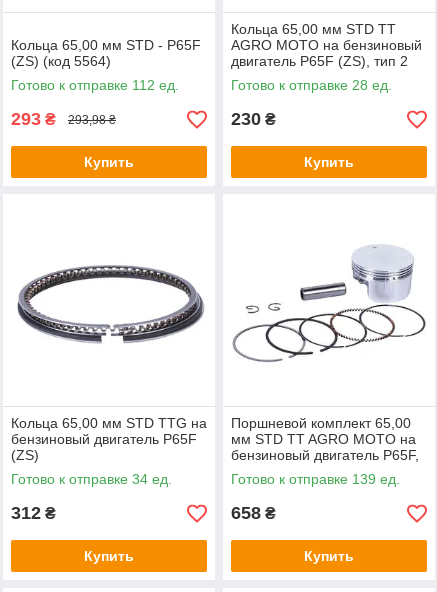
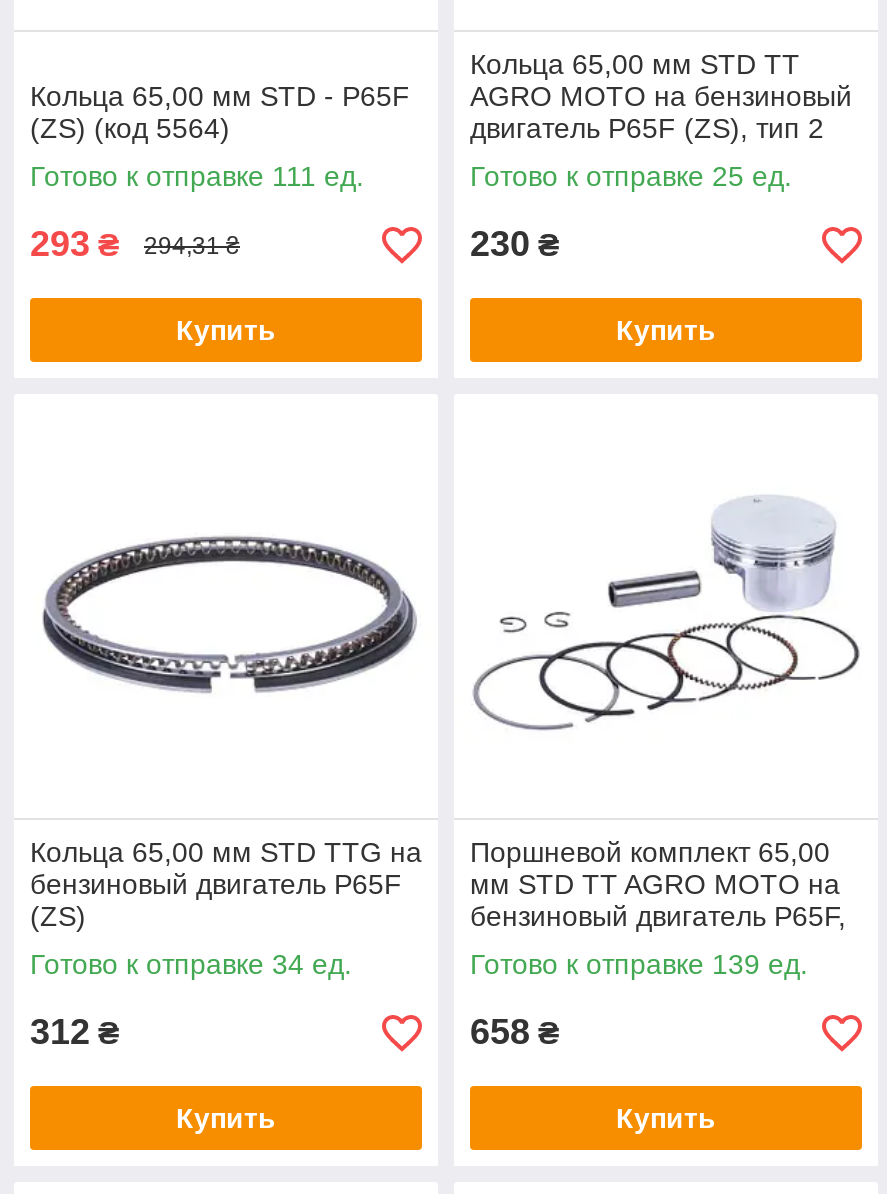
- Готово к отправке 112 ед.
+ Готово к отправке 111 ед.

- Готово к отправке 28 ед.
+ Готово к отправке 25 ед.

- 293 ₴ 293,98 ₴
+ 293 ₴ 294,31 ₴
